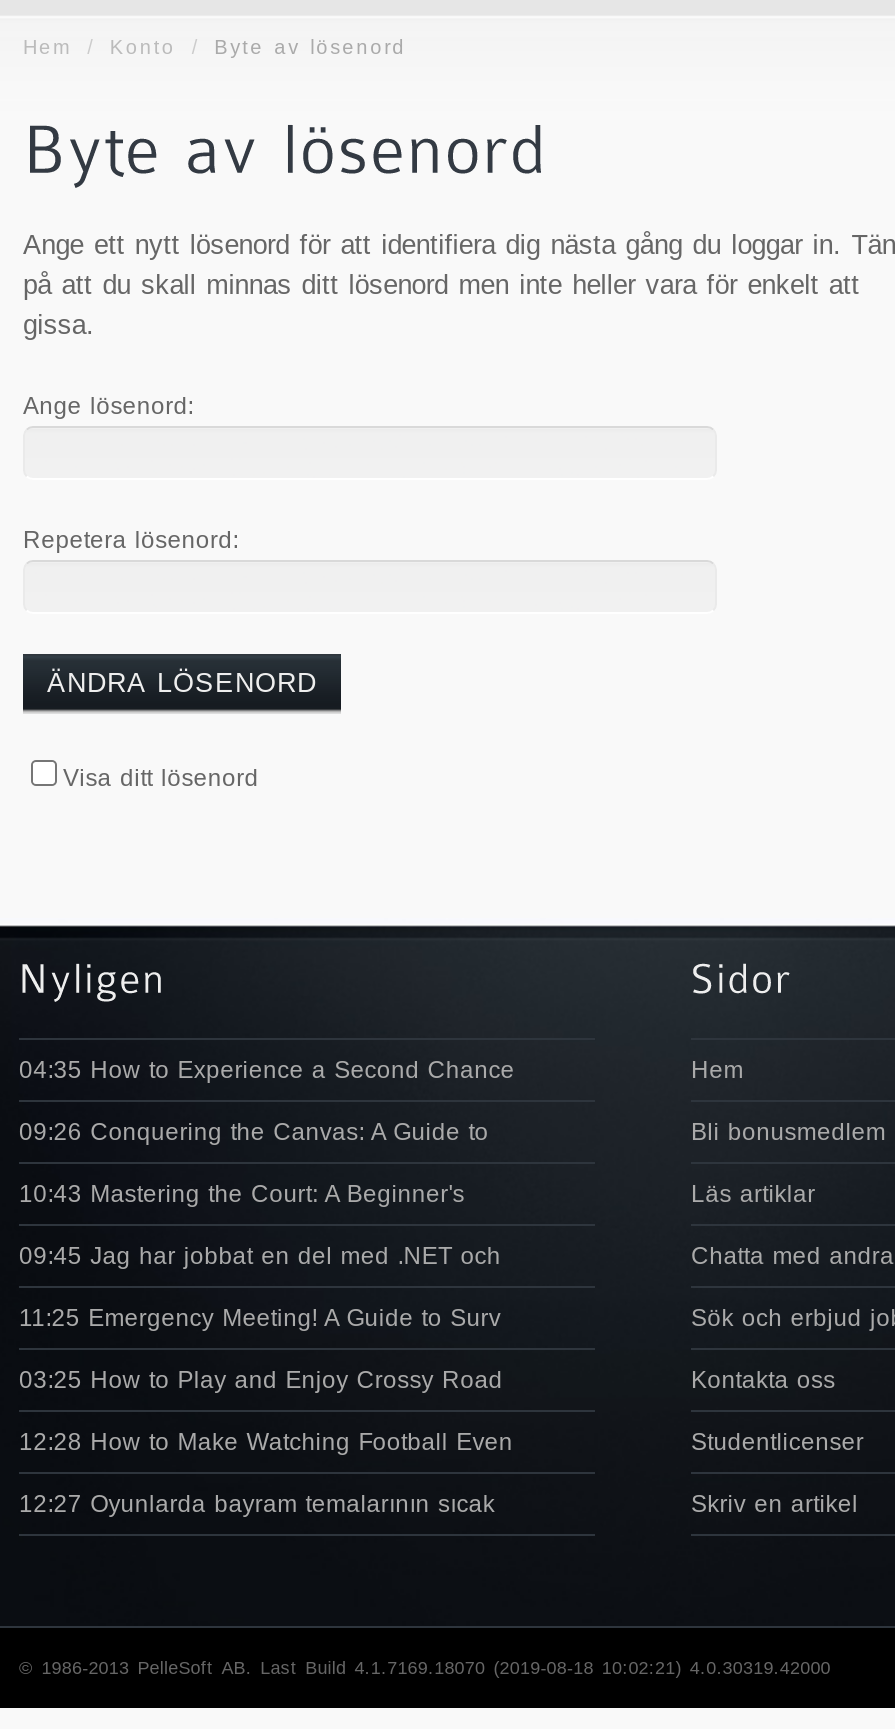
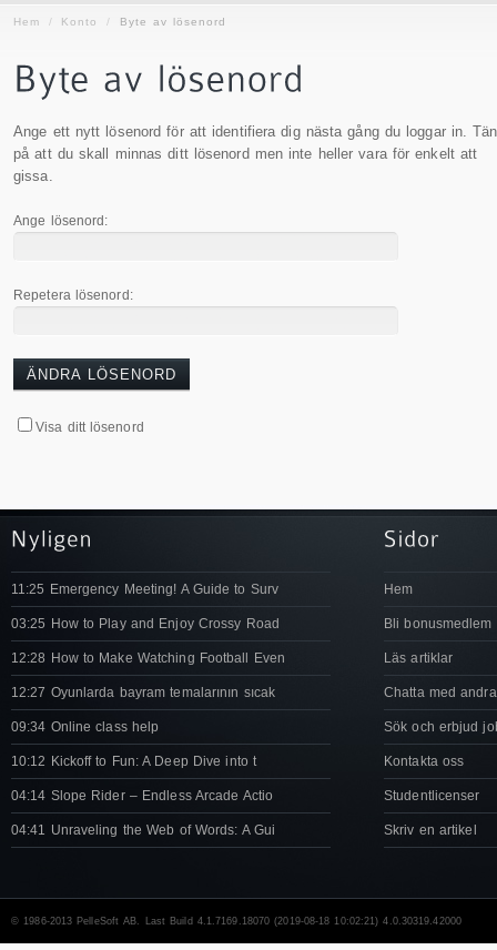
- 04:35 How to Experience a Second Chance
- 09:26 Conquering the Canvas: A Guide to
- 10:43 Mastering the Court: A Beginner's
- 09:45 Jag har jobbat en del med .NET och

moved up: 11:25 Emergency Meeting! A Guide to Surv | 03:25 How to Play and Enjoy Crossy Road | 12:28 How to Make Watching Football Even | 12:27 Oyunlarda bayram temalarının sıcak

+ 09:34 Online class help
+ 10:12 Kickoff to Fun: A Deep Dive into t
+ 04:14 Slope Rider – Endless Arcade Actio
+ 04:41 Unraveling the Web of Words: A Gui
